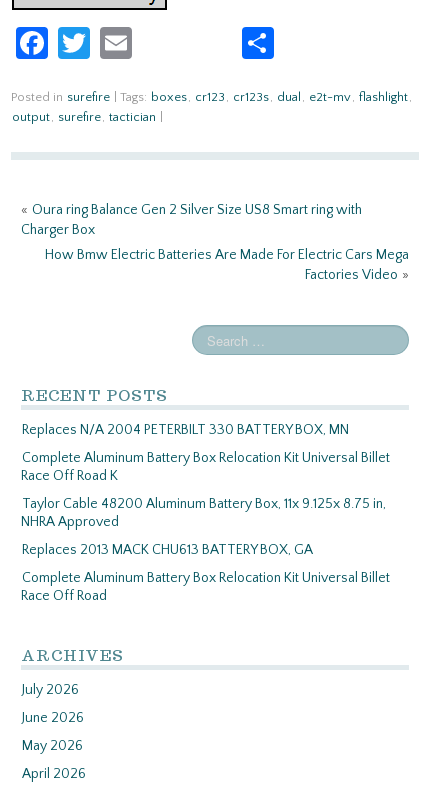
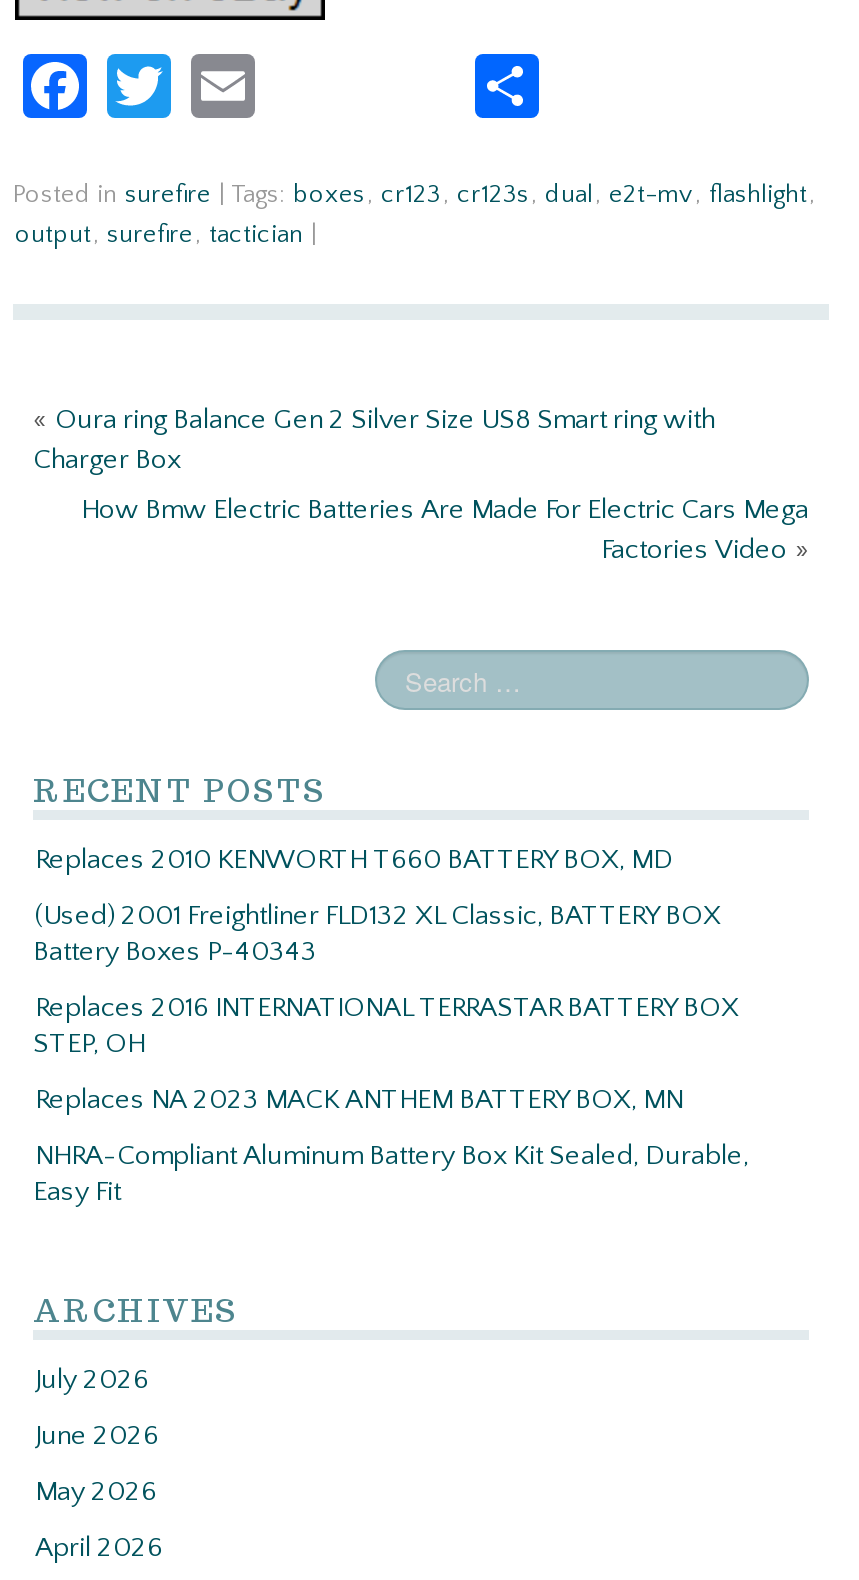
- Replaces N/A 2004 PETERBILT 330 BATTERY BOX, MN
+ Replaces 2010 KENWORTH T660 BATTERY BOX, MD

- Complete Aluminum Battery Box Relocation Kit Universal Billet
- Race Off Road K
+ (Used) 2001 Freightliner FLD132 XL Classic, BATTERY BOX
+ Battery Boxes P-40343

- Taylor Cable 48200 Aluminum Battery Box, 11x 9.125x 8.75 in,
- NHRA Approved
+ Replaces 2016 INTERNATIONAL TERRASTAR BATTERY BOX
+ STEP, OH

- Replaces 2013 MACK CHU613 BATTERY BOX, GA
+ Replaces NA 2023 MACK ANTHEM BATTERY BOX, MN

- Complete Aluminum Battery Box Relocation Kit Universal Billet
- Race Off Road
+ NHRA-Compliant Aluminum Battery Box Kit Sealed, Durable,
+ Easy Fit
